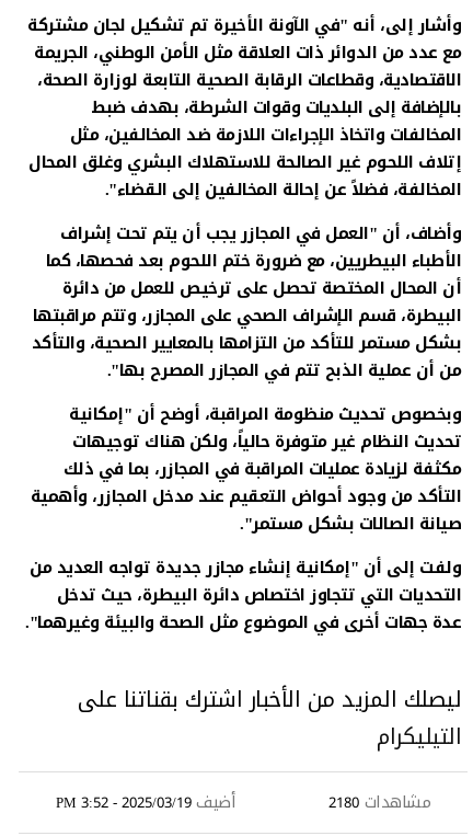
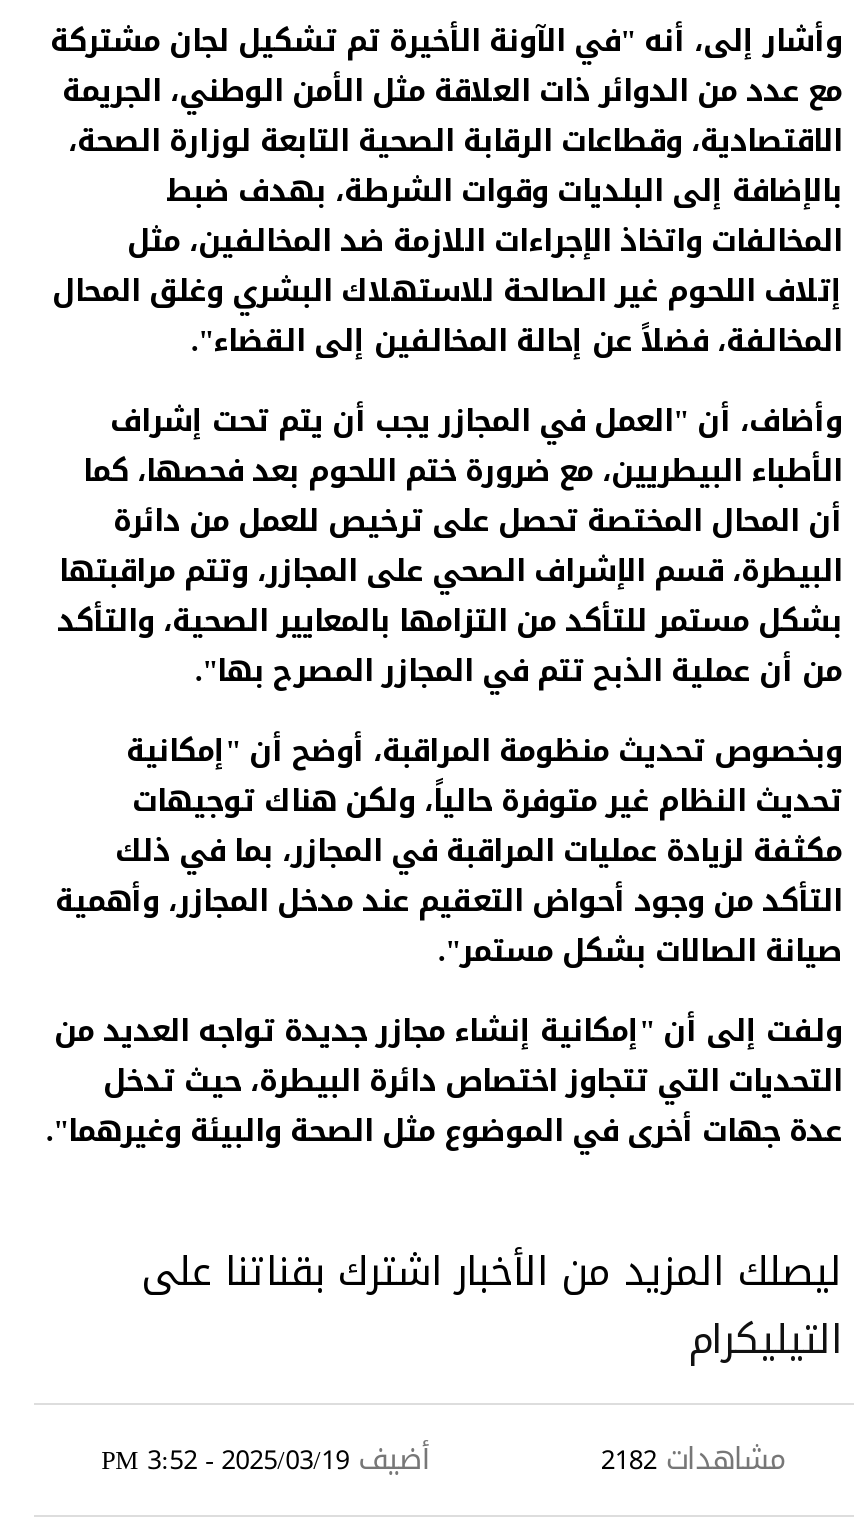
- مشاهدات 2180
+ مشاهدات 2182
